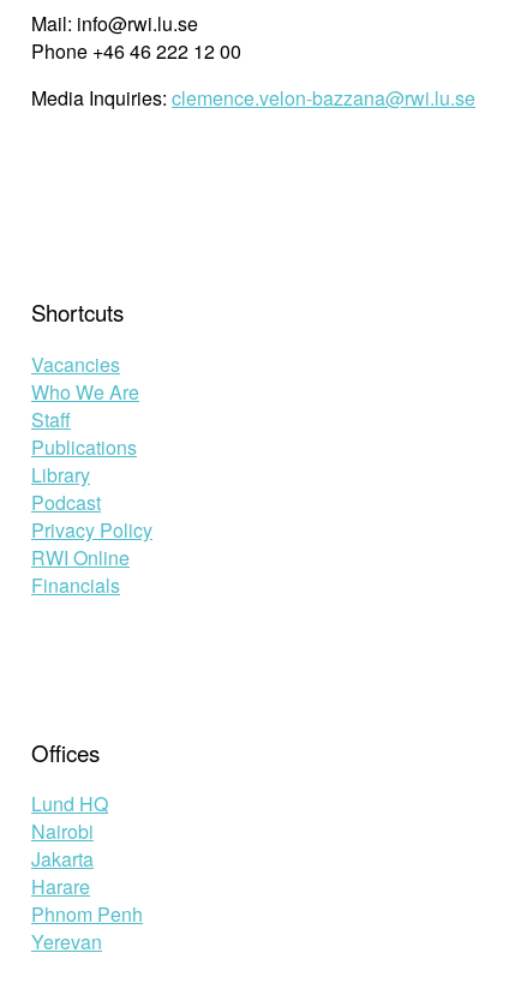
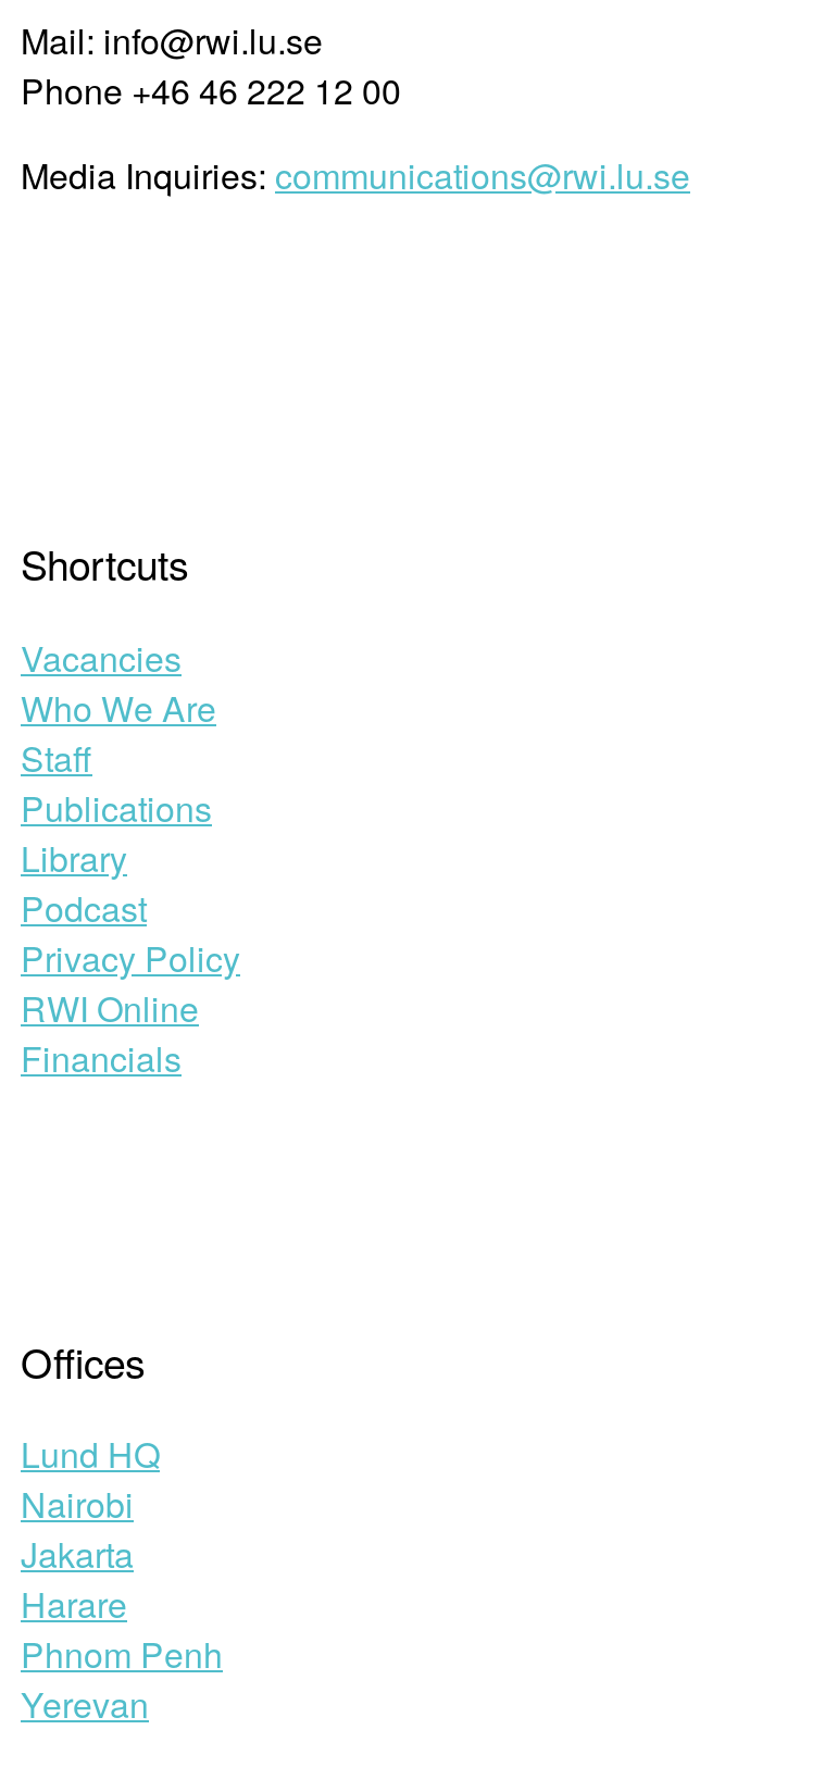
- Media Inquiries: clemence.velon-bazzana@rwi.lu.se
+ Media Inquiries: communications@rwi.lu.se
